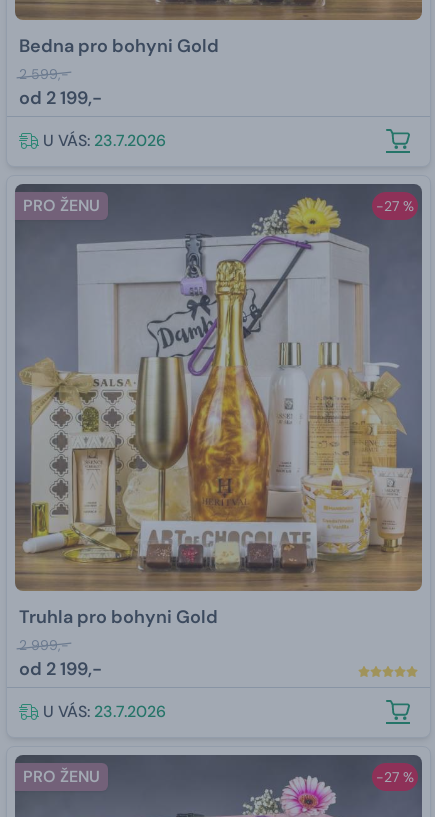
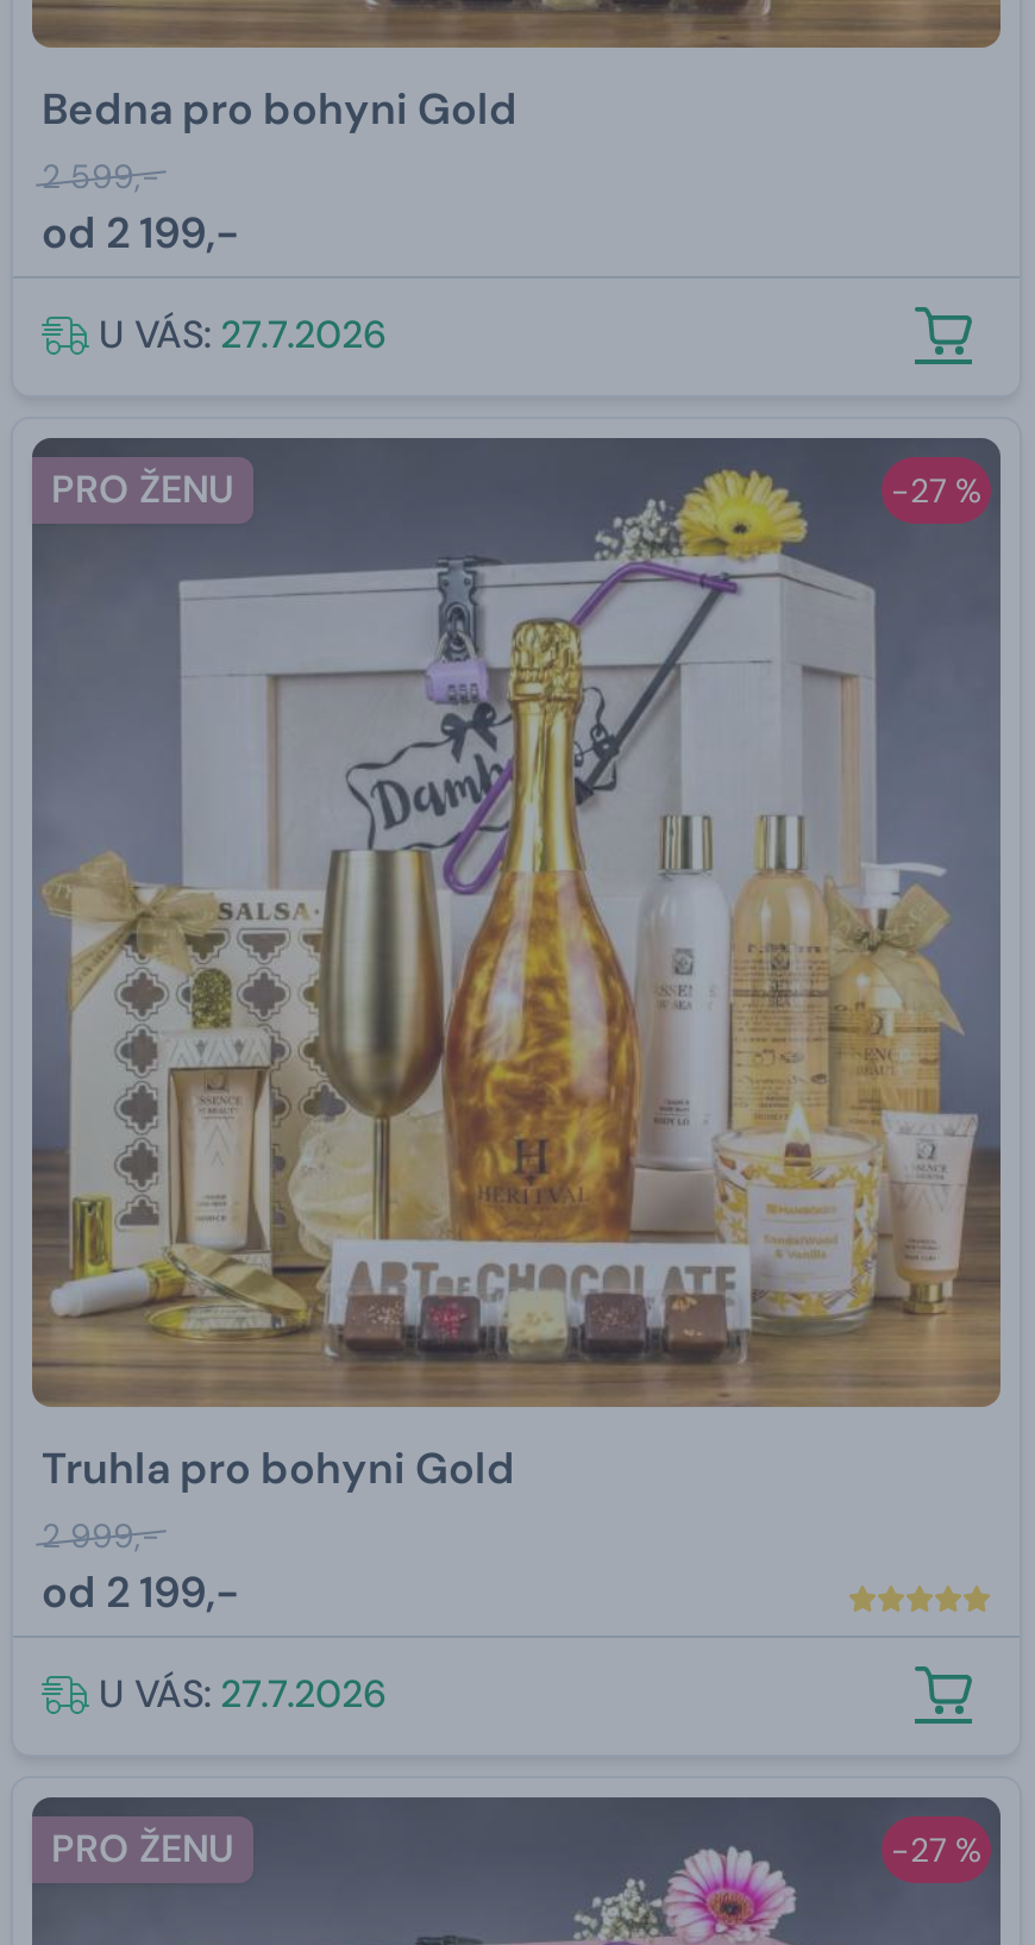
- U VÁS: 23.7.2026
+ U VÁS: 27.7.2026

- U VÁS: 23.7.2026
+ U VÁS: 27.7.2026
